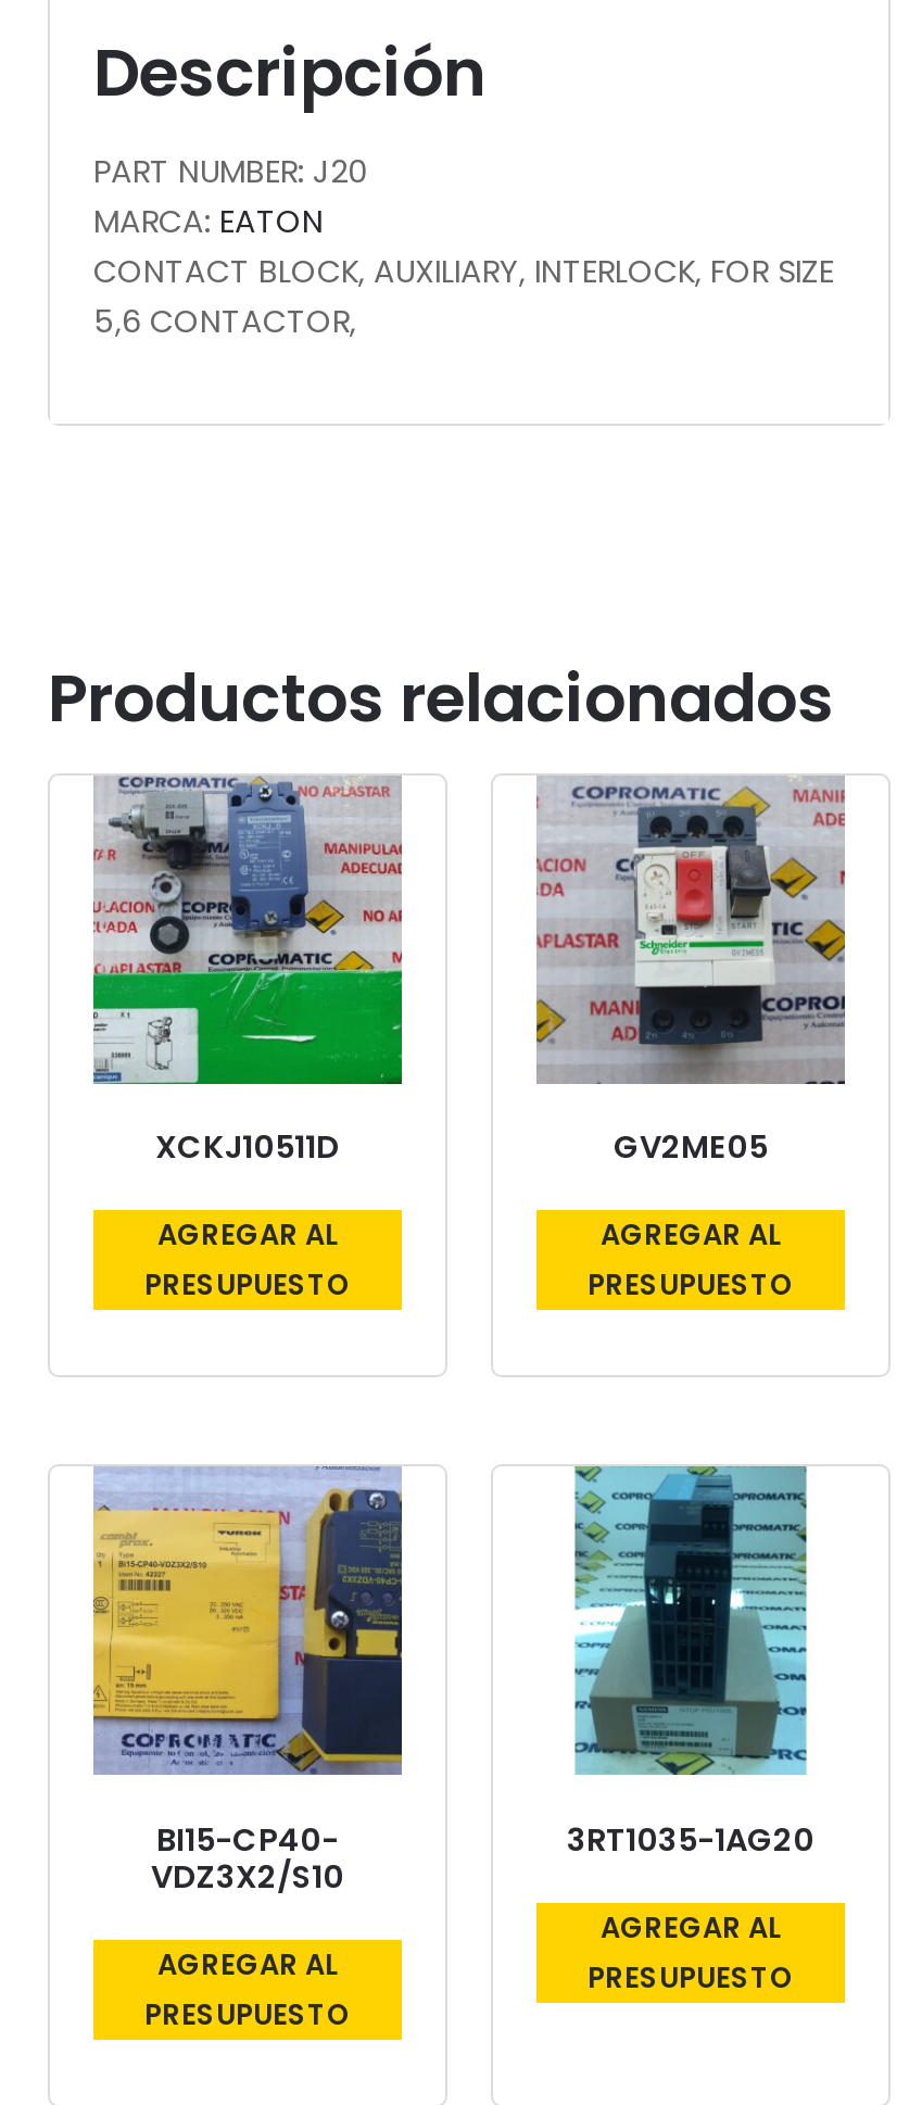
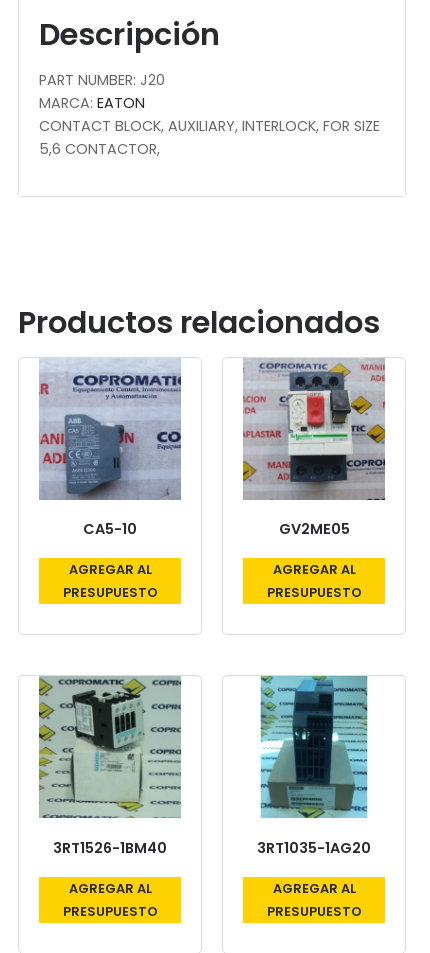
- [image]
- XCKJ10511D
+ [image]
+ CA5-10

- [image]
- BI15-CP40-
- VDZ3X2/S10
+ [image]
+ 3RT1526-1BM40
